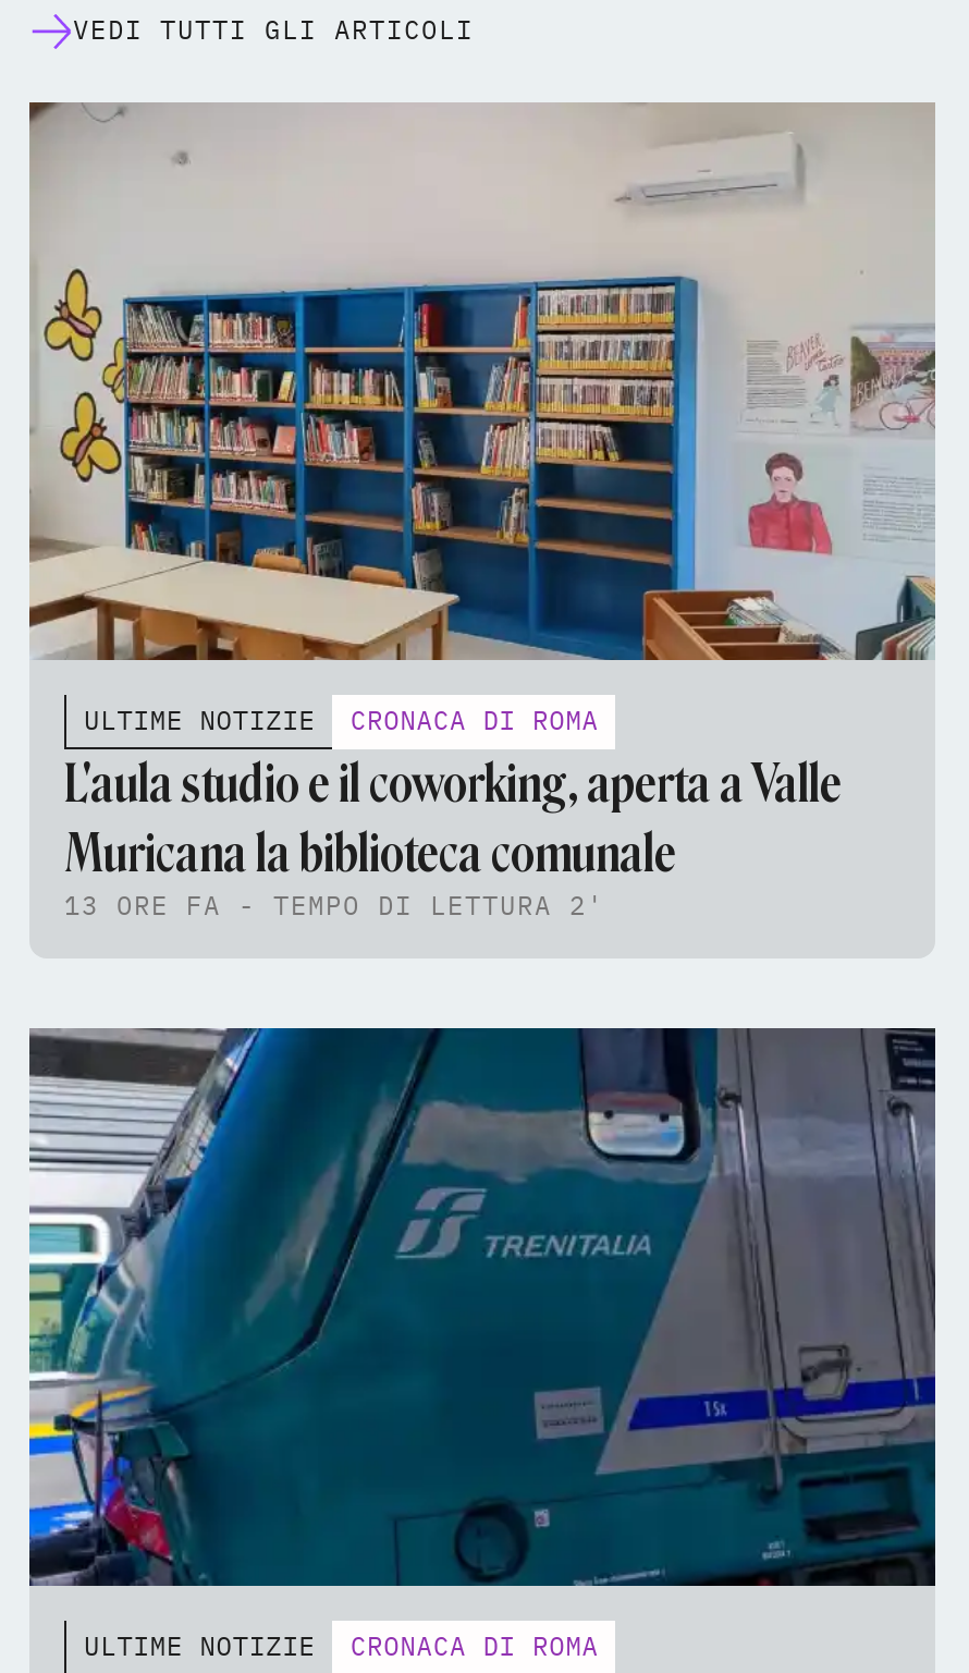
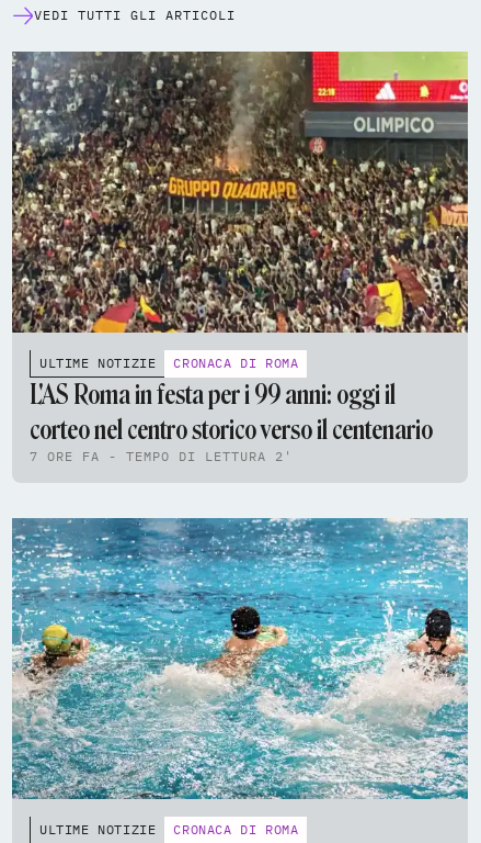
- [image]
+ [image]

- L'aula studio e il coworking, aperta a Valle
- Muricana la biblioteca comunale
- 13 ORE FA - TEMPO DI LETTURA 2'
+ L'AS Roma in festa per i 99 anni: oggi il
+ corteo nel centro storico verso il centenario
+ 7 ORE FA - TEMPO DI LETTURA 2'

- [image]
+ [image]
